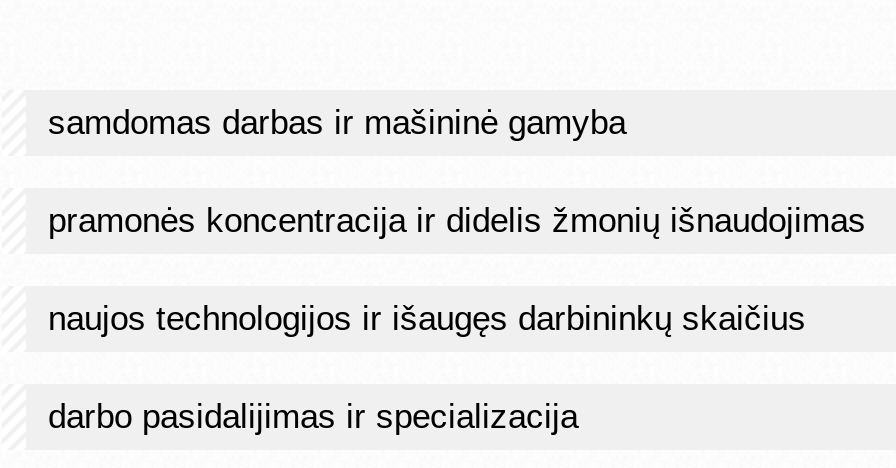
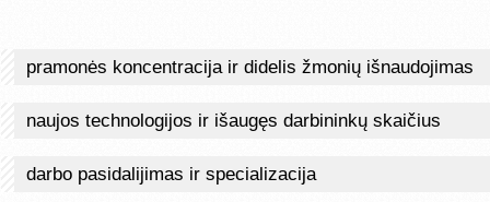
- samdomas darbas ir mašininė gamyba
